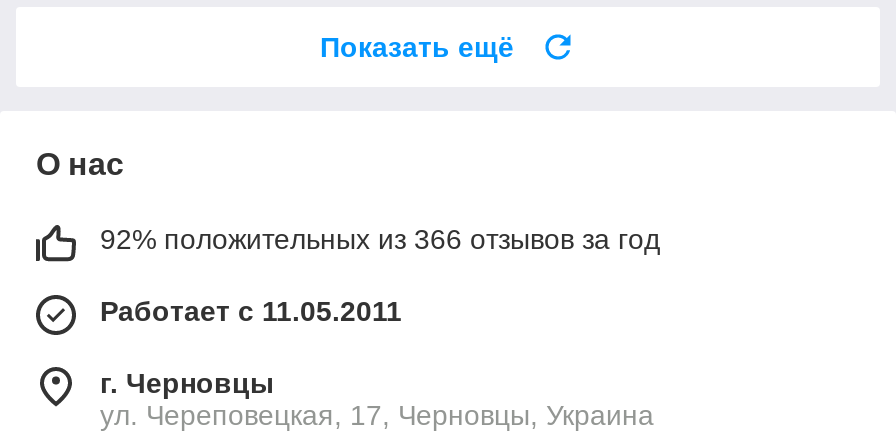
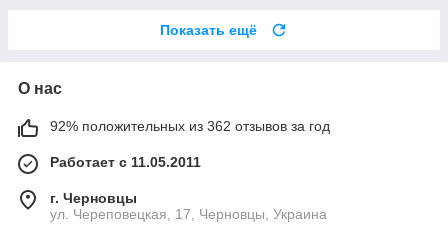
- 92% положительных из 366 отзывов за год
+ 92% положительных из 362 отзывов за год
